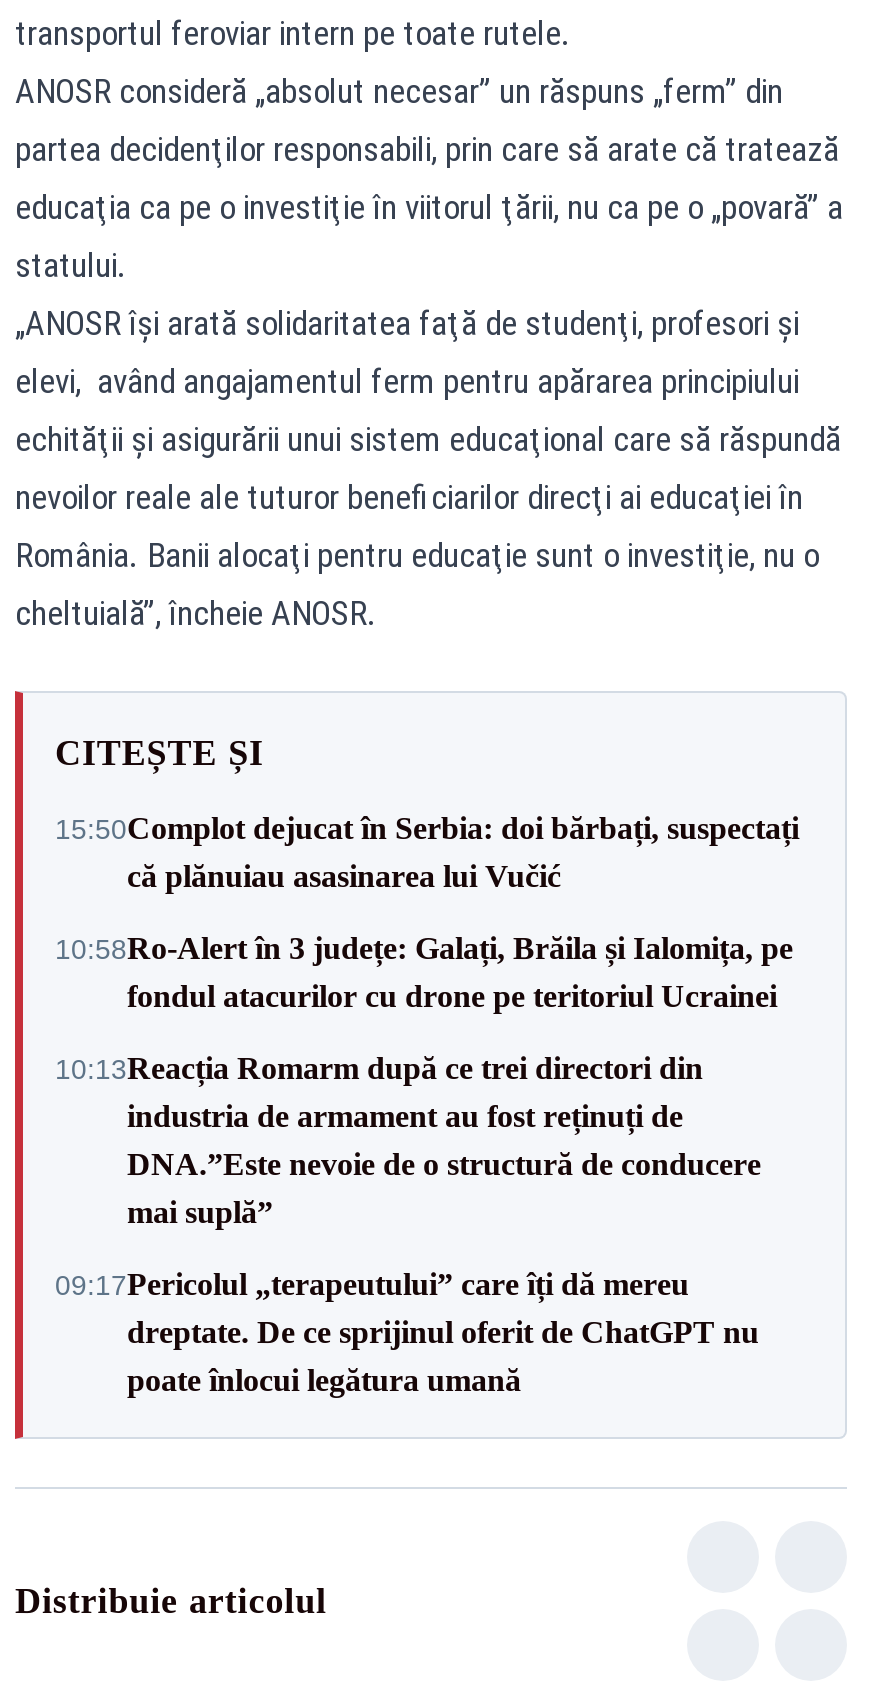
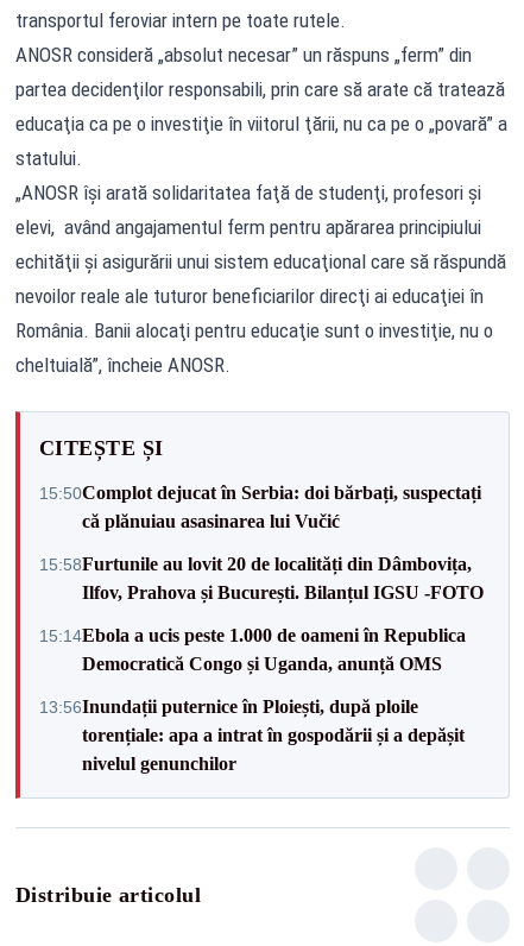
- 10:58Ro‑Alert în 3 județe: Galați, Brăila și Ialomița, pe
- fondul atacurilor cu drone pe teritoriul Ucrainei
+ 15:58Furtunile au lovit 20 de localități din Dâmbovița,
+ Ilfov, Prahova și București. Bilanțul IGSU -FOTO

- 10:13Reacția Romarm după ce trei directori din
- industria de armament au fost reținuți de
- DNA.”Este nevoie de o structură de conducere
- mai suplă”
+ 15:14Ebola a ucis peste 1.000 de oameni în Republica
+ Democratică Congo și Uganda, anunță OMS

- 09:17Pericolul „terapeutului” care îți dă mereu
- dreptate. De ce sprijinul oferit de ChatGPT nu
- poate înlocui legătura umană
+ 13:56Inundații puternice în Ploiești, după ploile
+ torențiale: apa a intrat în gospodării și a depășit
+ nivelul genunchilor
